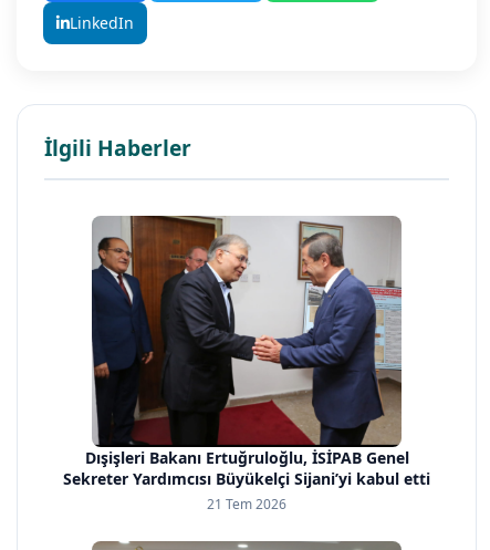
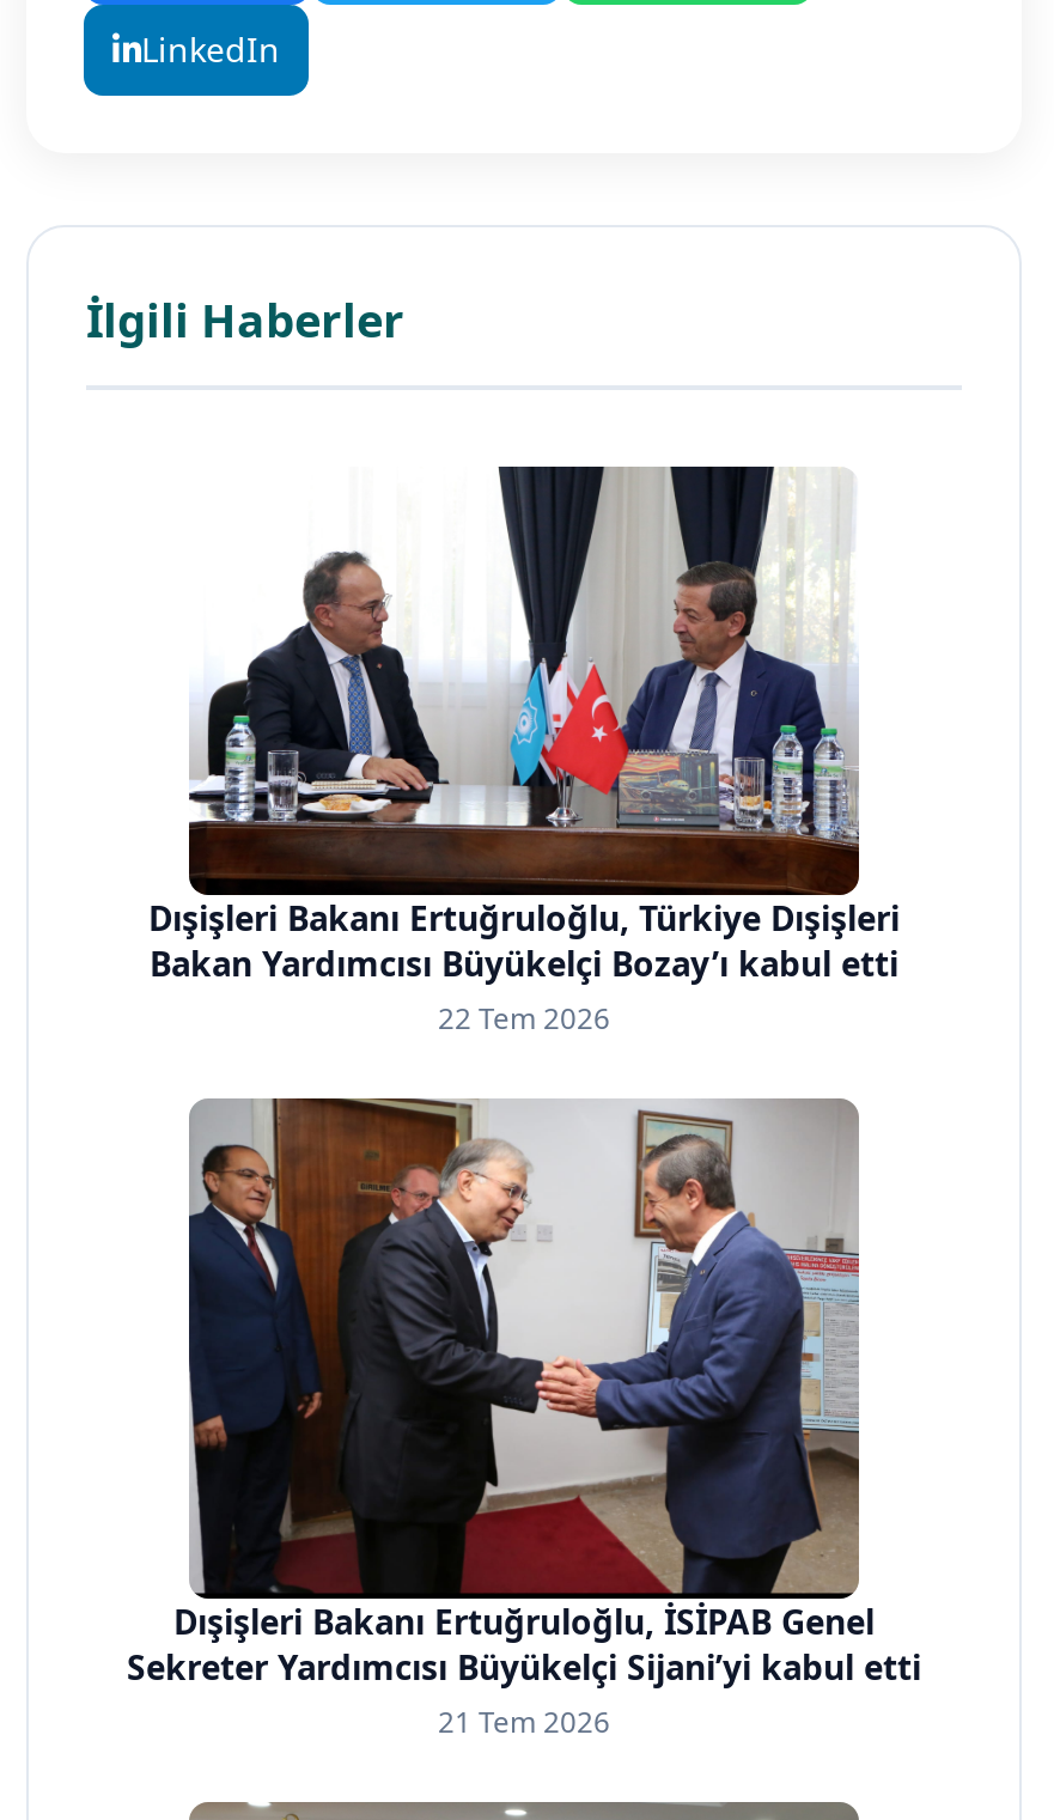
+ [image]
+ Dışişleri Bakanı Ertuğruloğlu, Türkiye Dışişleri
+ Bakan Yardımcısı Büyükelçi Bozay’ı kabul etti
+ 22 Tem 2026
